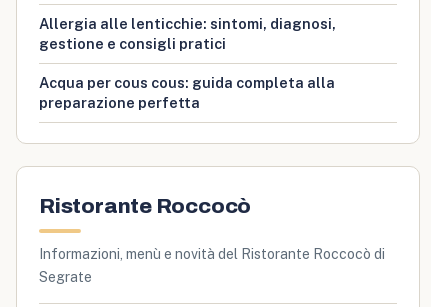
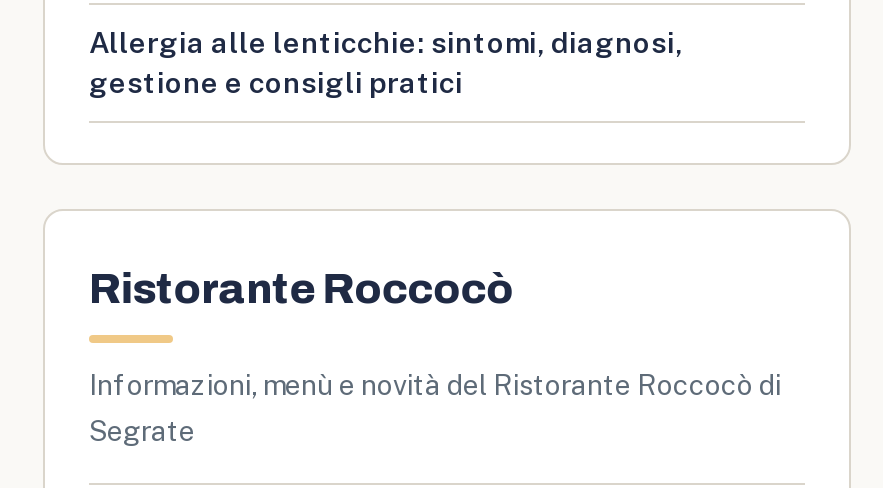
- Acqua per cous cous: guida completa alla
- preparazione perfetta
